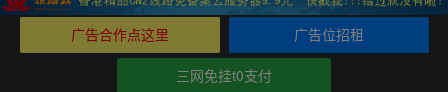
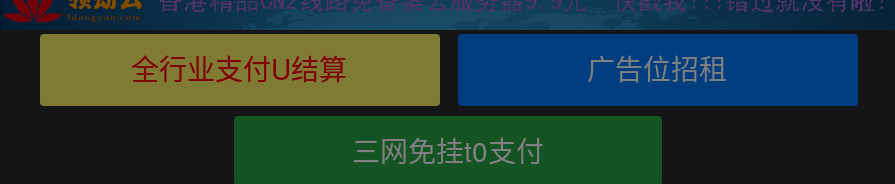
- 广告合作点这里
+ 全行业支付U结算
